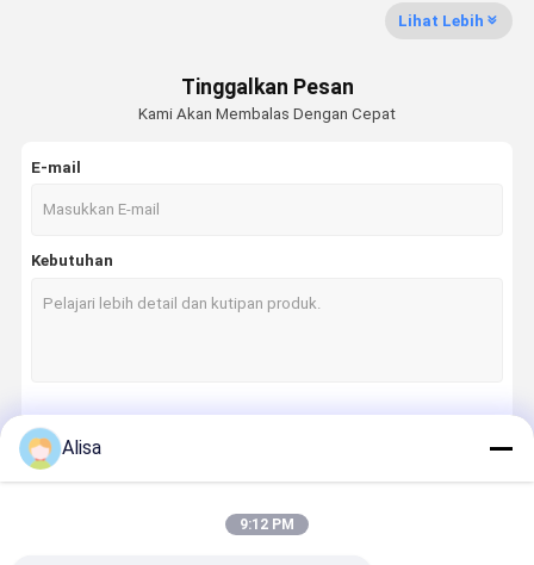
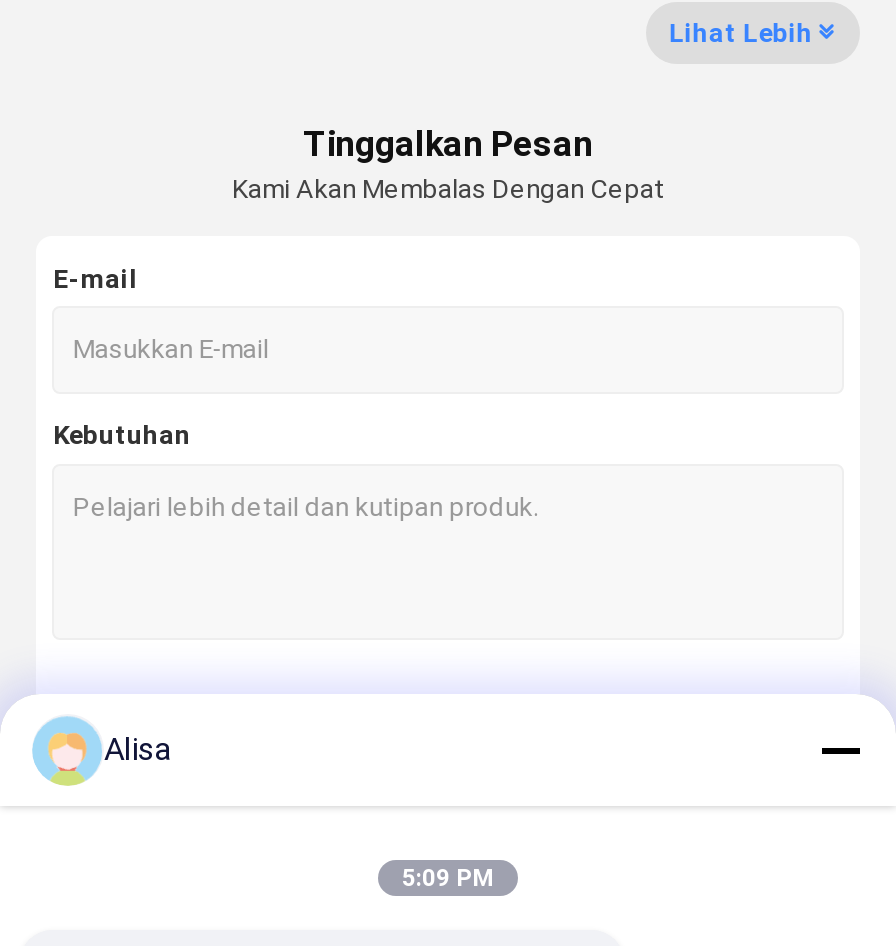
- 9:12 PM
+ 5:09 PM
